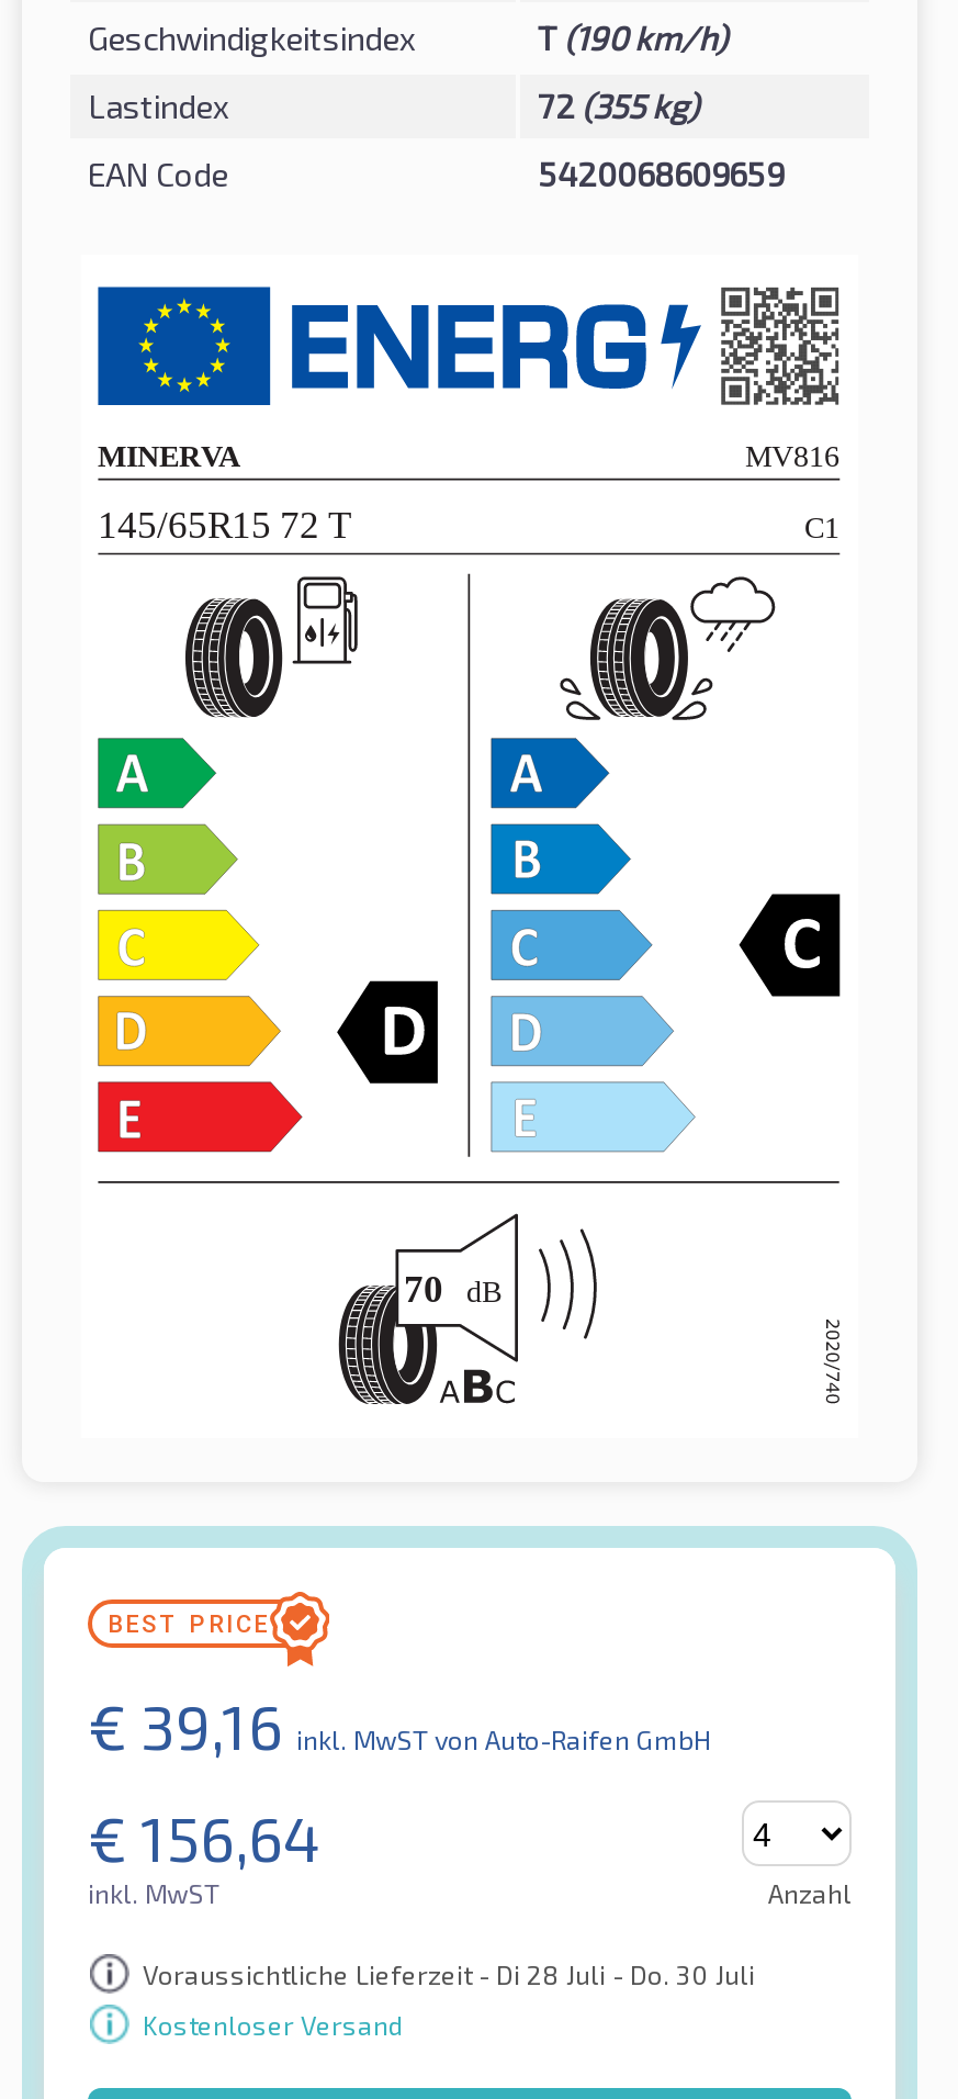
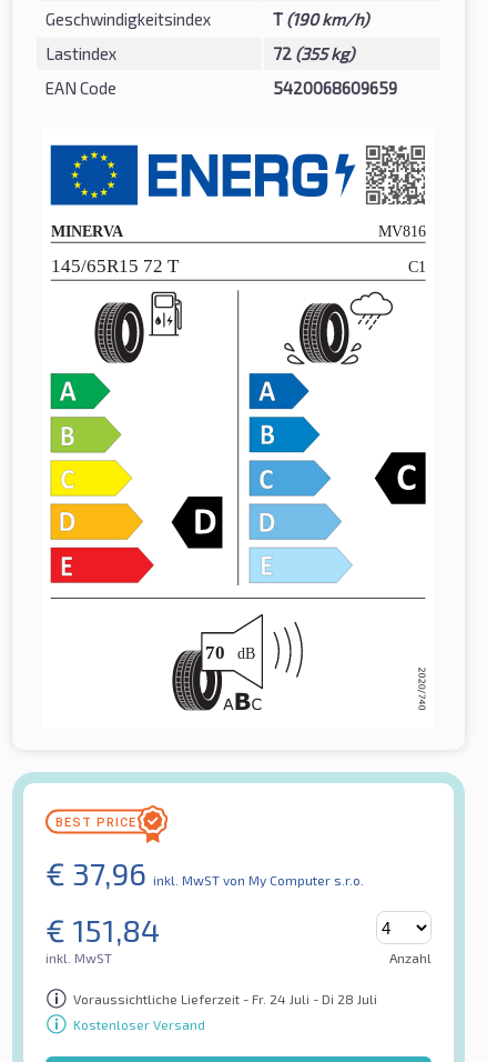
- € 39,16 inkl. MwSTvon Auto-Raifen GmbH
+ € 37,96 inkl. MwSTvon My Computer s.r.o.

- € 156,64
+ € 151,84

- Voraussichtliche Lieferzeit - Di 28 Juli - Do. 30 Juli
+ Voraussichtliche Lieferzeit - Fr. 24 Juli - Di 28 Juli
